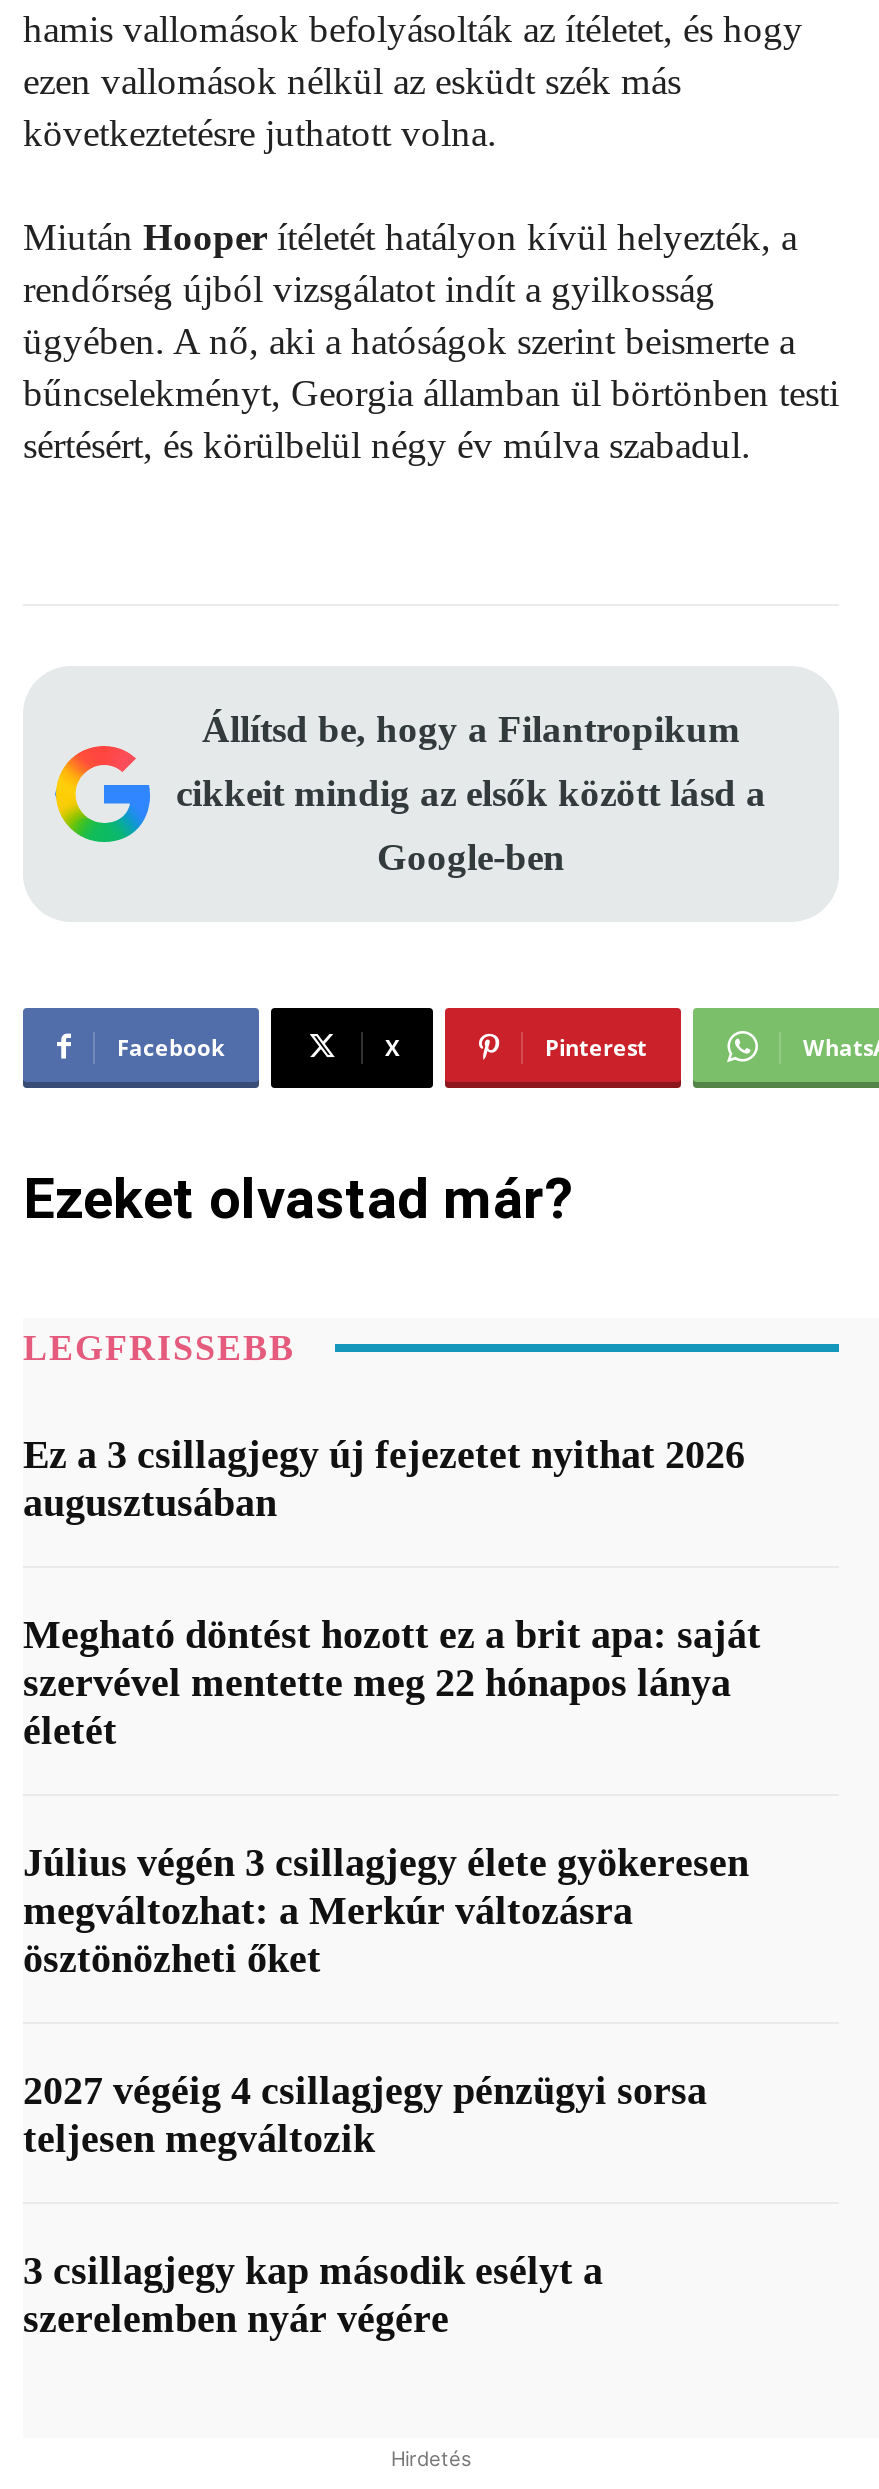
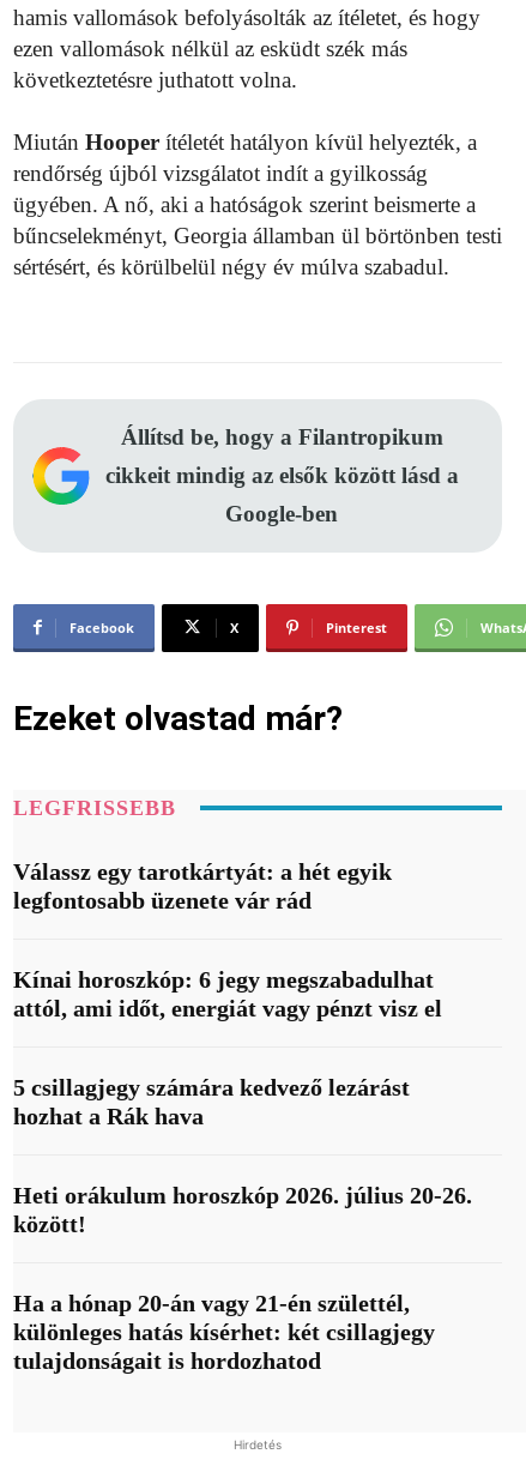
- Ez a 3 csillagjegy új fejezetet nyithat 2026
- augusztusában
+ Válassz egy tarotkártyát: a hét egyik
+ legfontosabb üzenete vár rád

- Megható döntést hozott ez a brit apa: saját
- szervével mentette meg 22 hónapos lánya
- életét
+ Kínai horoszkóp: 6 jegy megszabadulhat
+ attól, ami időt, energiát vagy pénzt visz el

- Július végén 3 csillagjegy élete gyökeresen
- megváltozhat: a Merkúr változásra
- ösztönözheti őket
+ 5 csillagjegy számára kedvező lezárást
+ hozhat a Rák hava

- 2027 végéig 4 csillagjegy pénzügyi sorsa
- teljesen megváltozik
+ Heti orákulum horoszkóp 2026. július 20-26.
+ között!

- 3 csillagjegy kap második esélyt a
- szerelemben nyár végére
+ Ha a hónap 20-án vagy 21-én születtél,
+ különleges hatás kísérhet: két csillagjegy
+ tulajdonságait is hordozhatod
